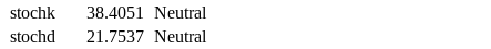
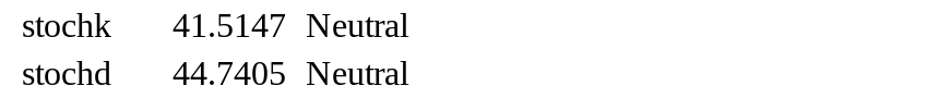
- stochk 38.4051 Neutral
+ stochk 41.5147 Neutral

- stochd 21.7537 Neutral
+ stochd 44.7405 Neutral
